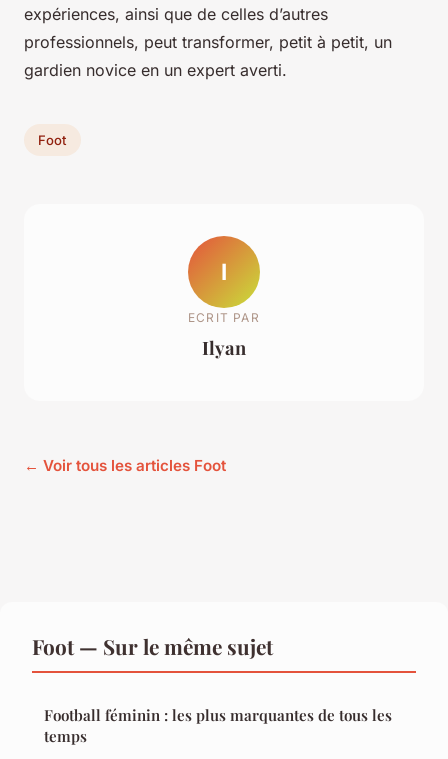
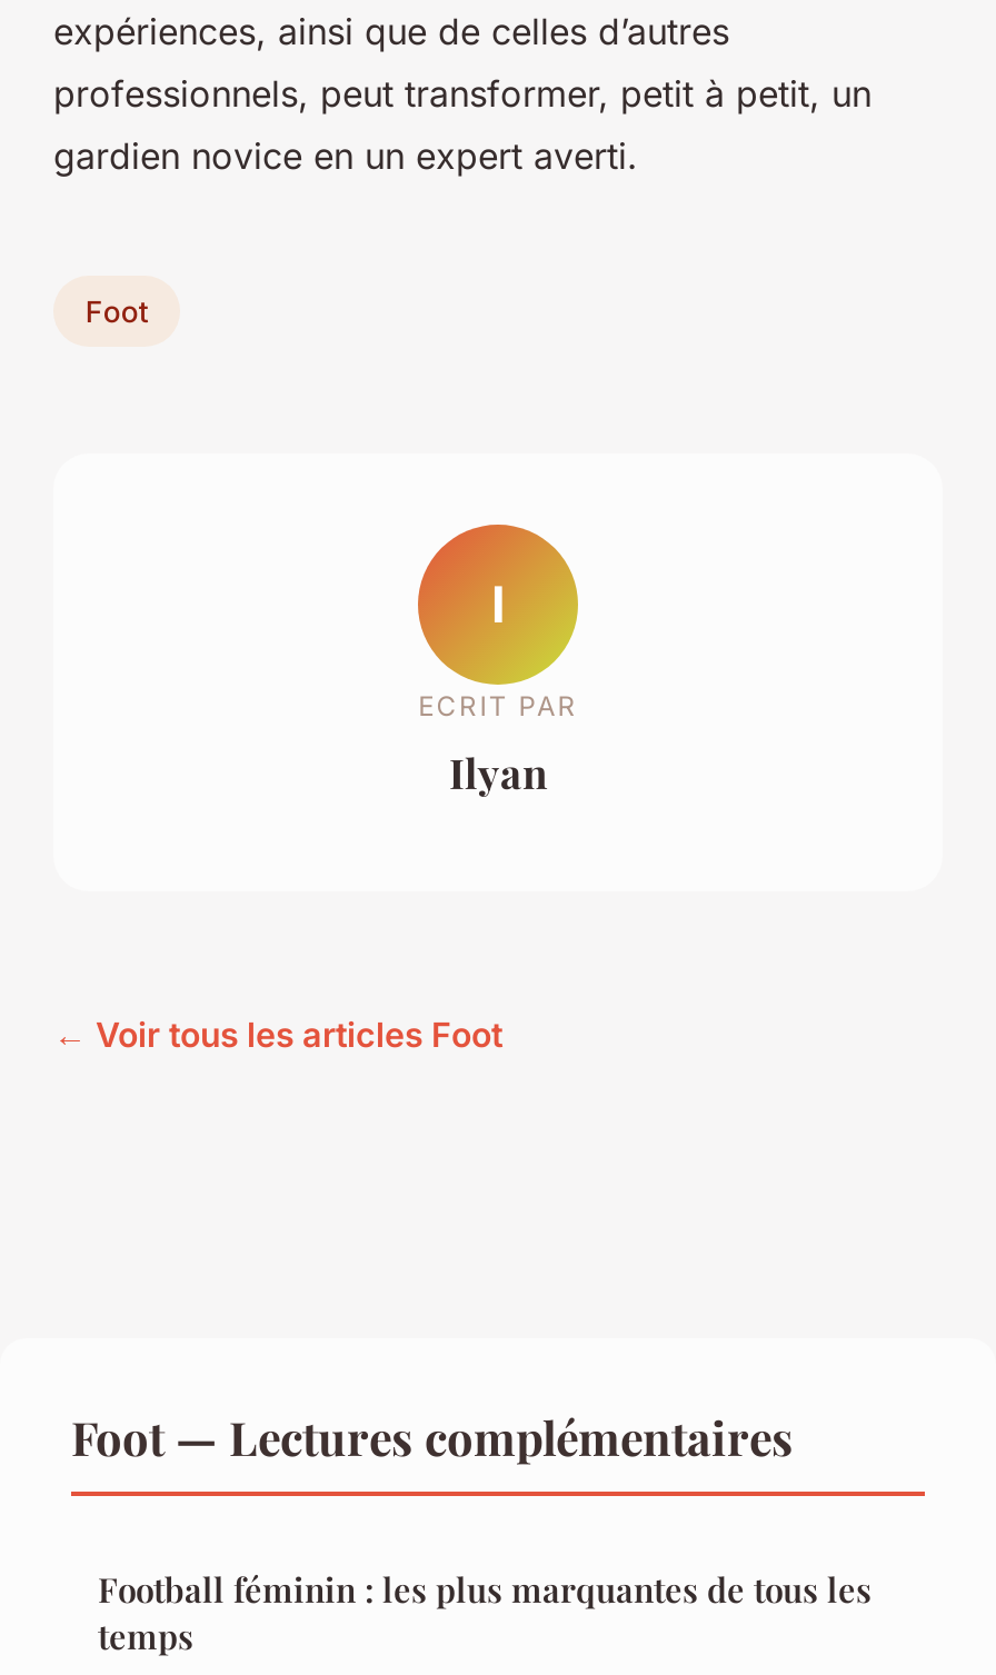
- Foot — Sur le même sujet
+ Foot — Lectures complémentaires
